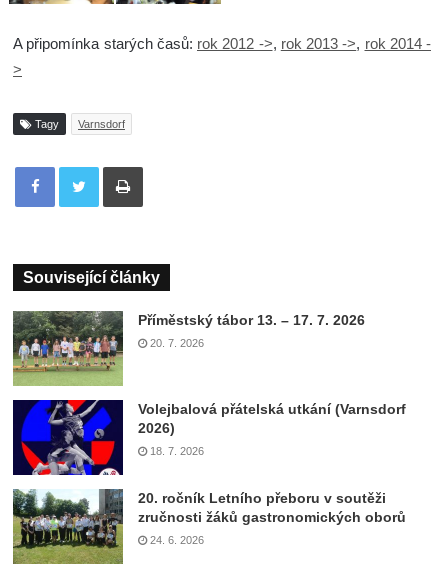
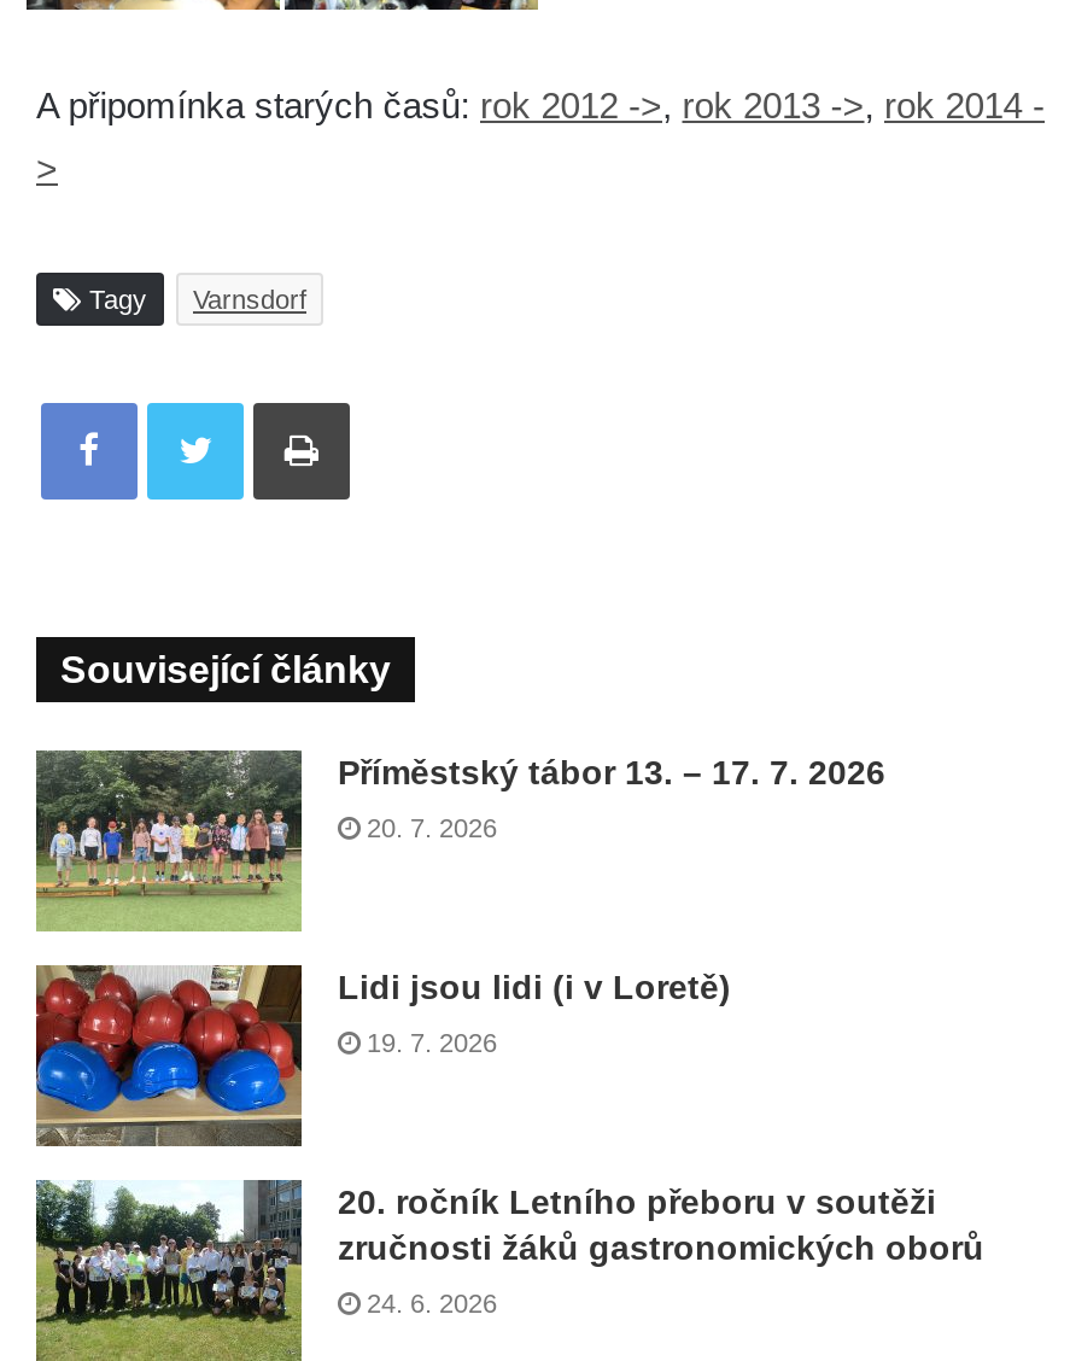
- [image]
- Volejbalová přátelská utkání (Varnsdorf
- 2026)
+ [image]
+ Lidi jsou lidi (i v Loretě)

- 18. 7. 2026
+ 19. 7. 2026
